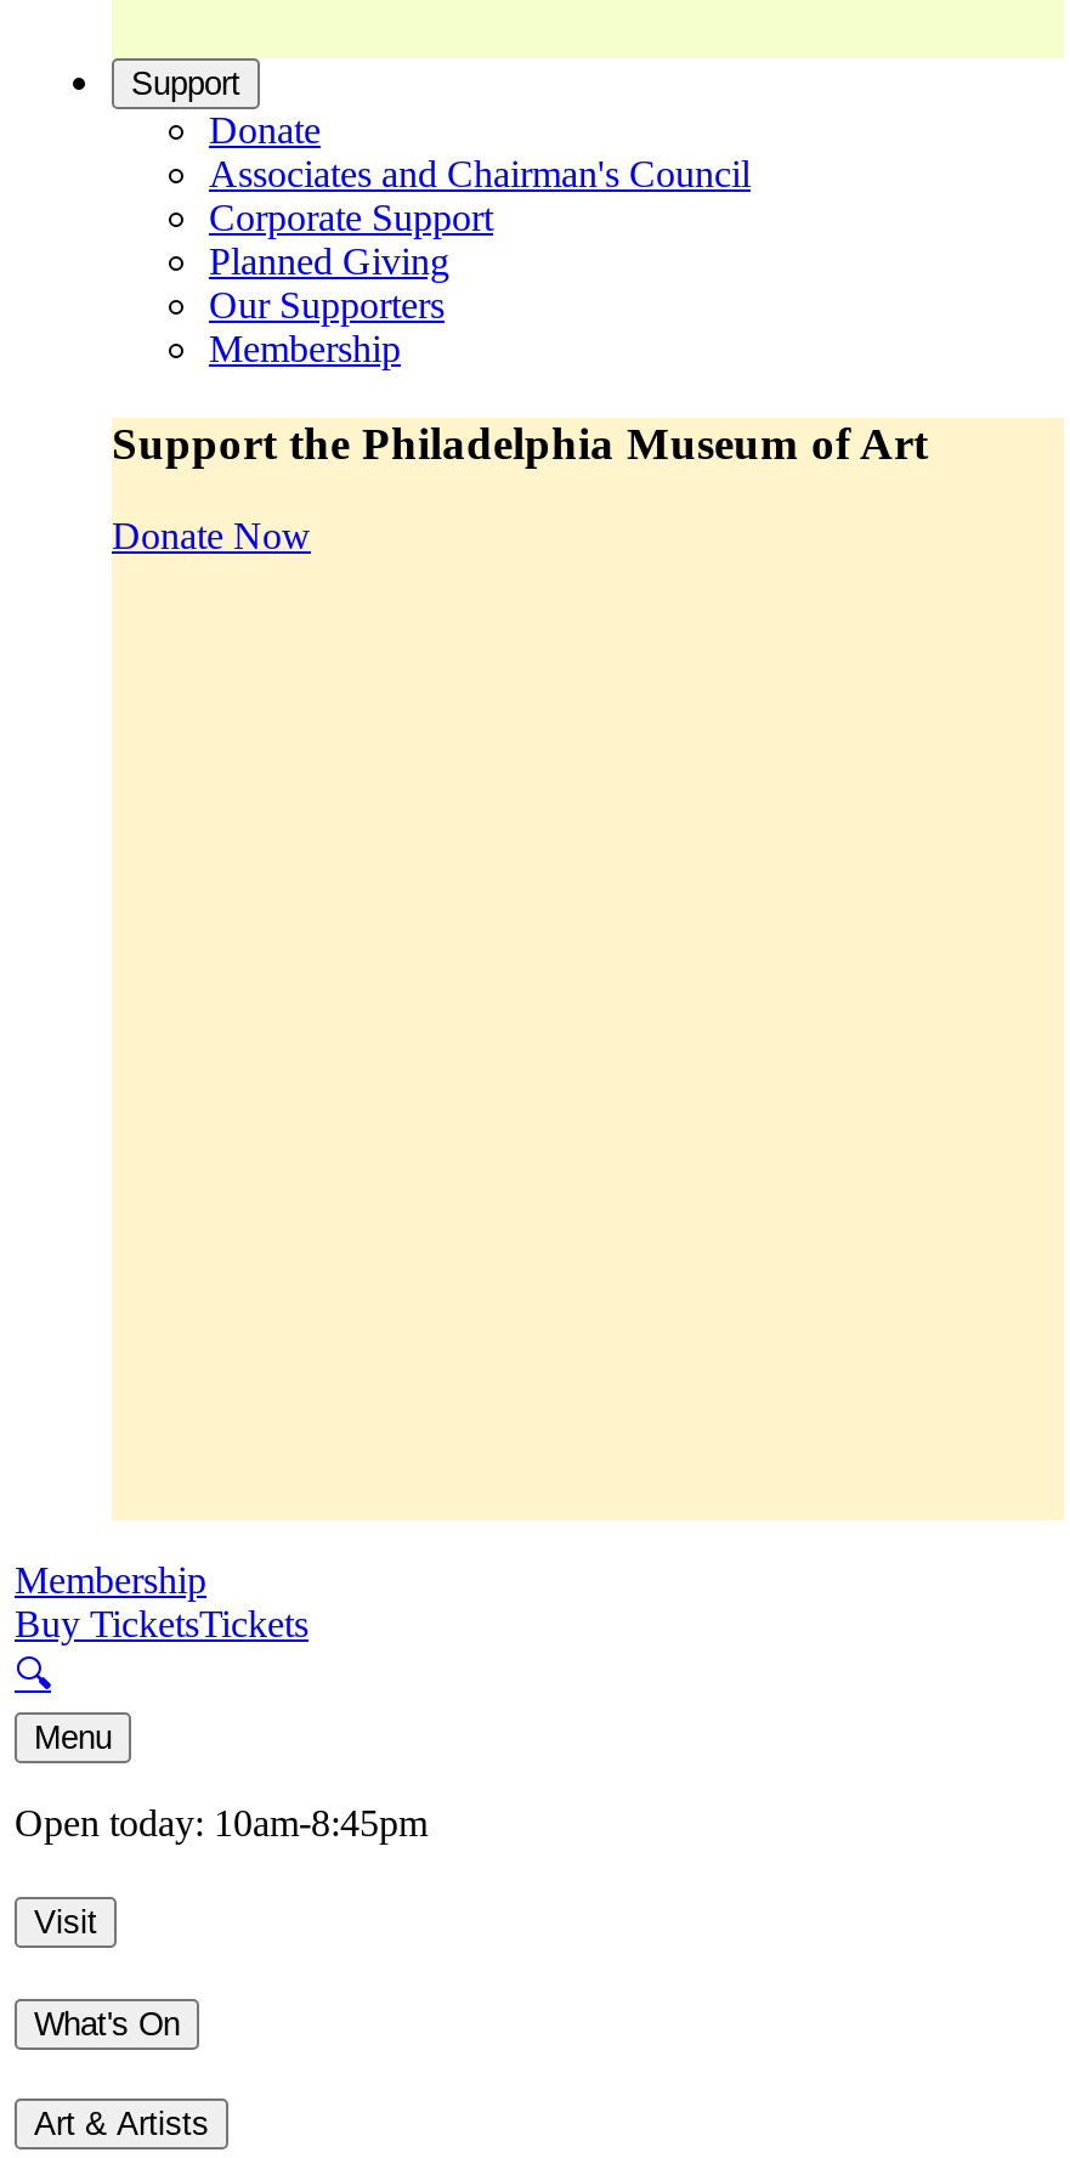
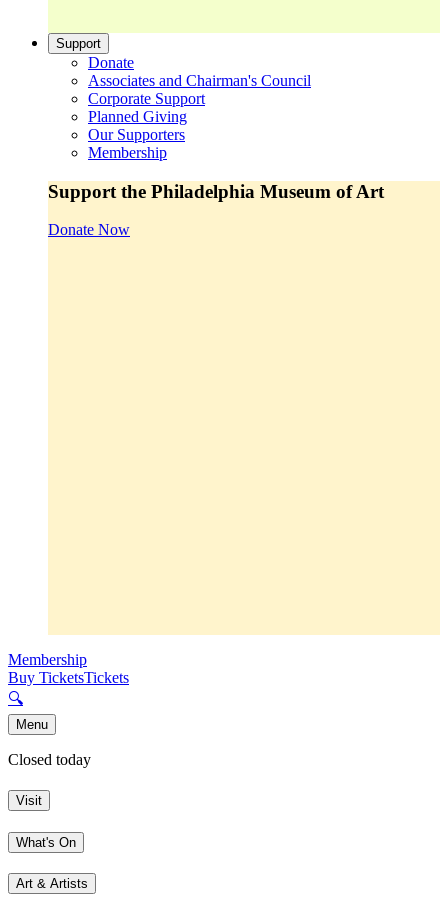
- Open today: 10am-8:45pm
+ Closed today
